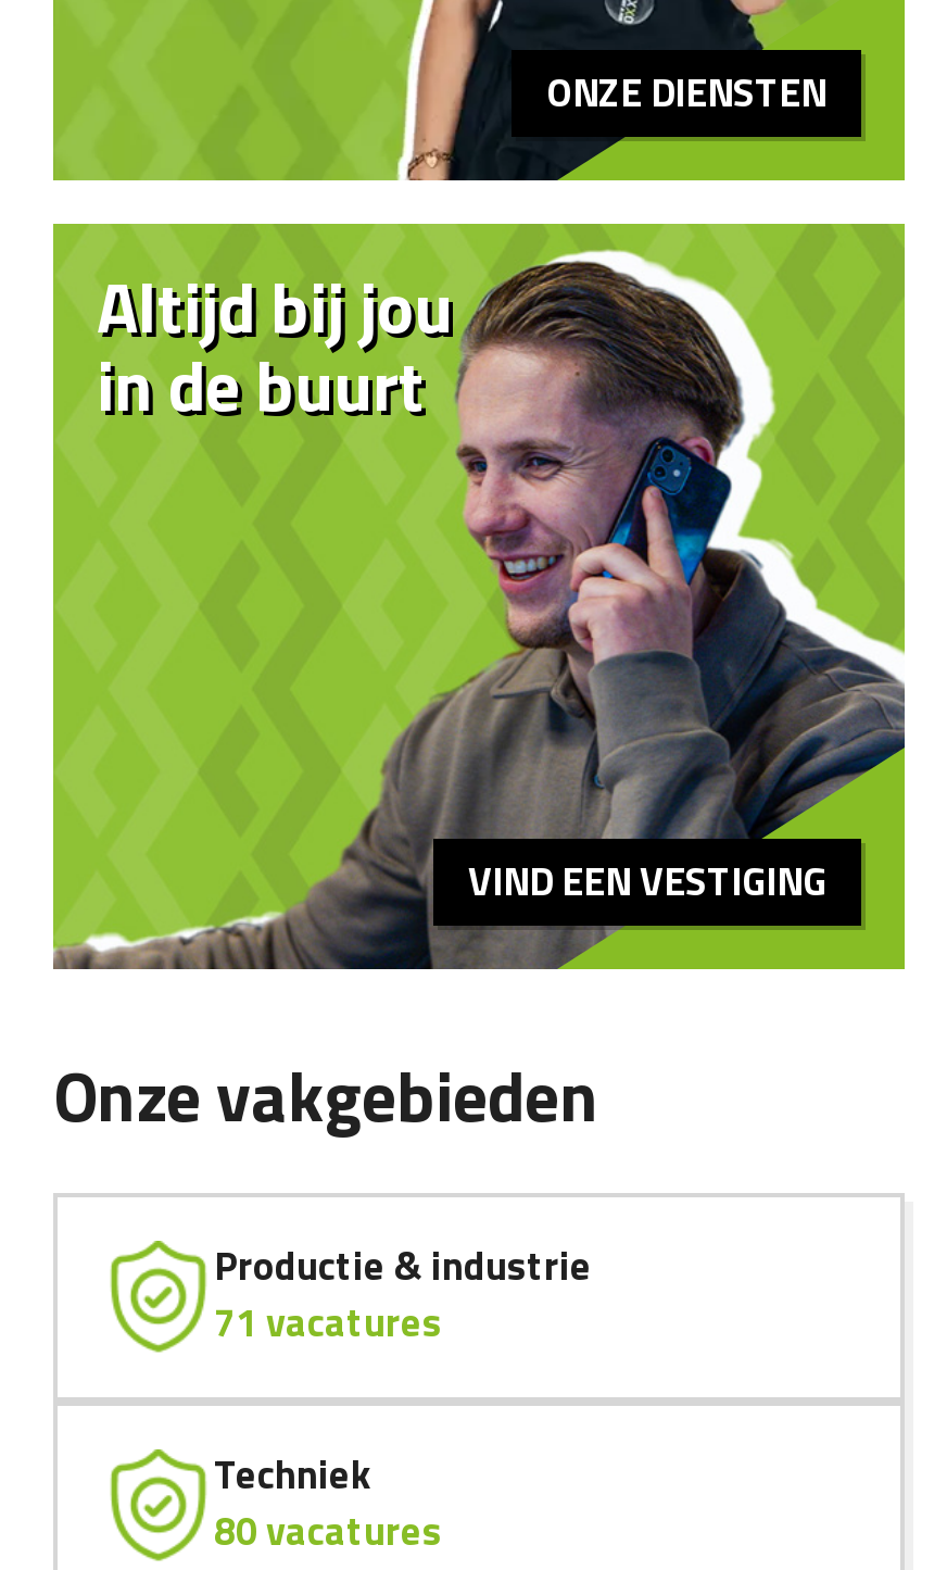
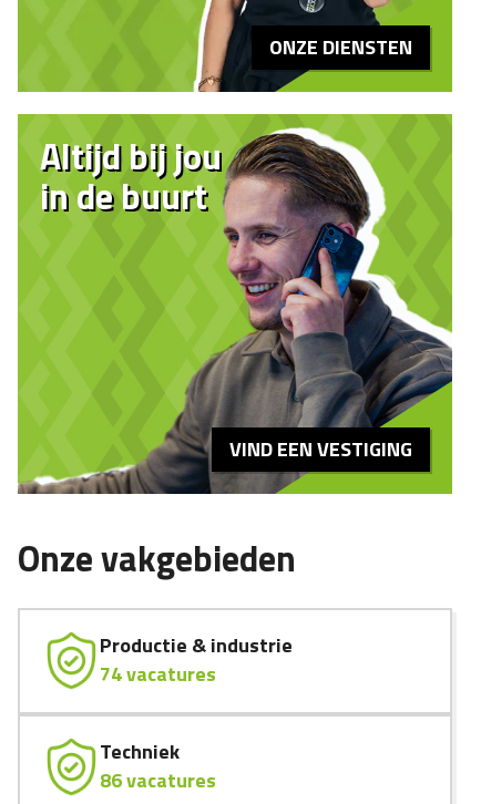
- 71 vacatures
+ 74 vacatures

- 80 vacatures
+ 86 vacatures
